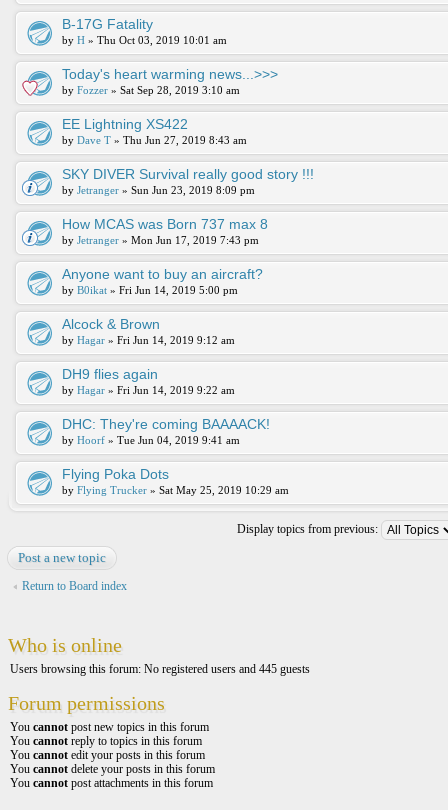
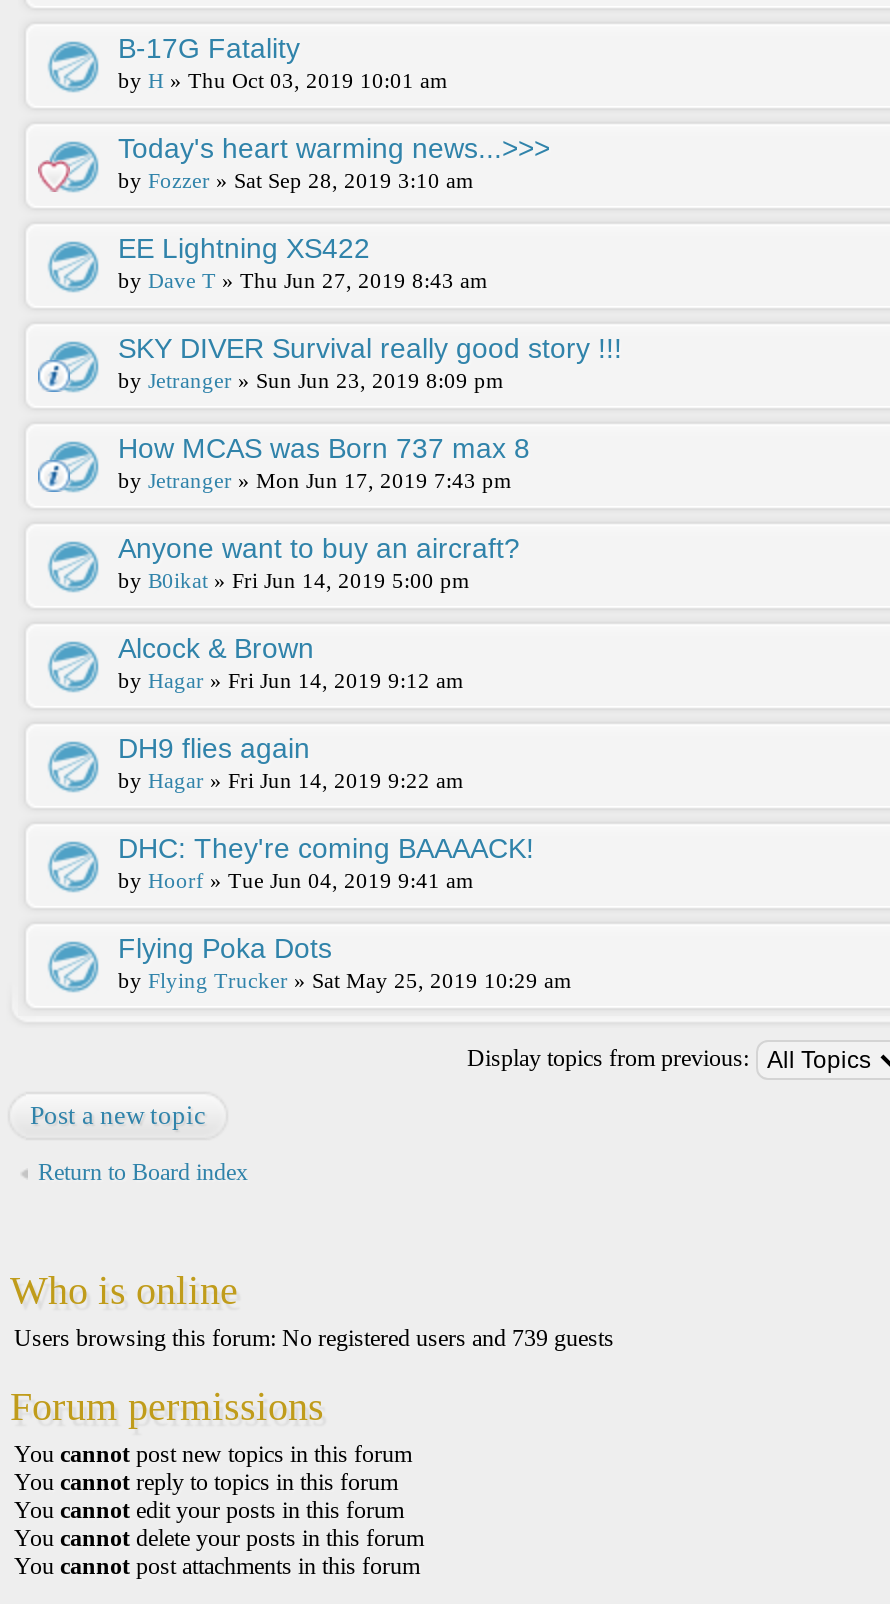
- Users browsing this forum: No registered users and 445 guests
+ Users browsing this forum: No registered users and 739 guests
